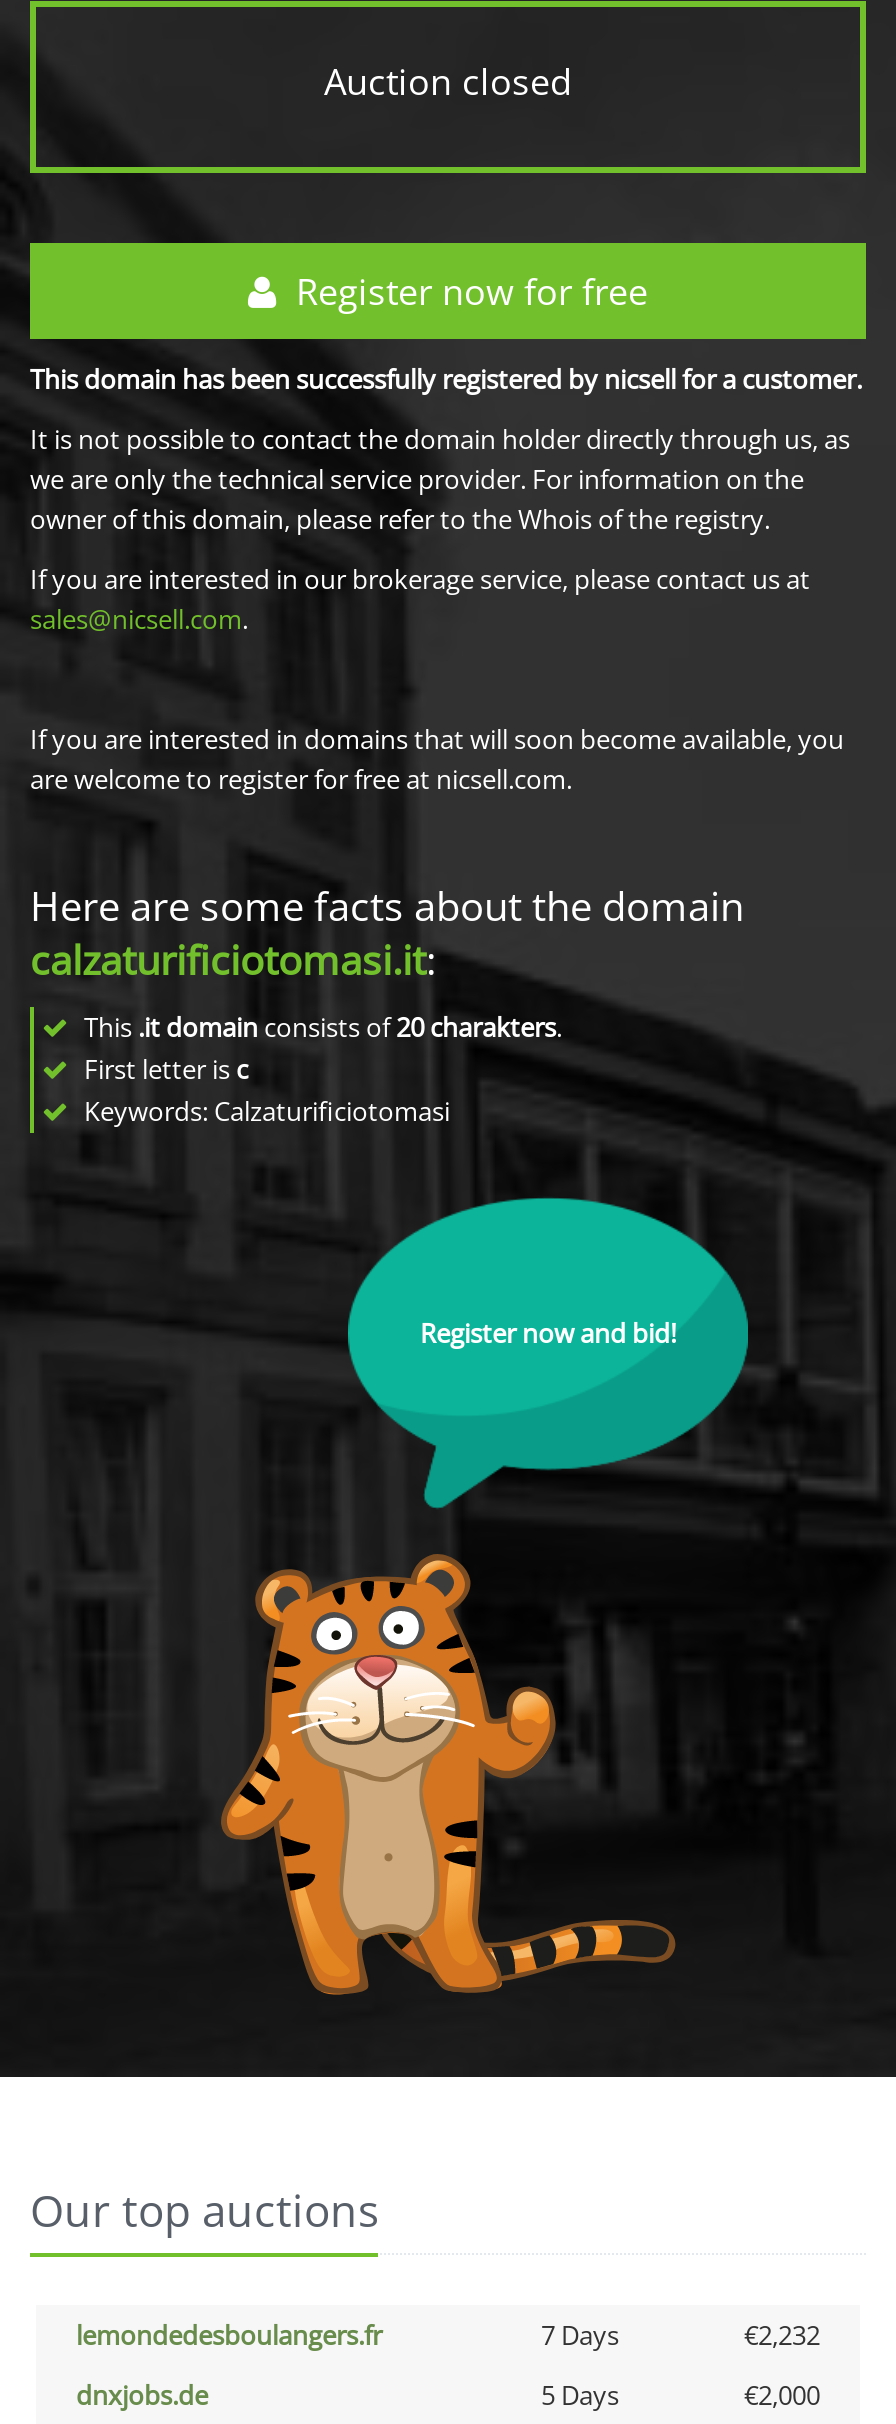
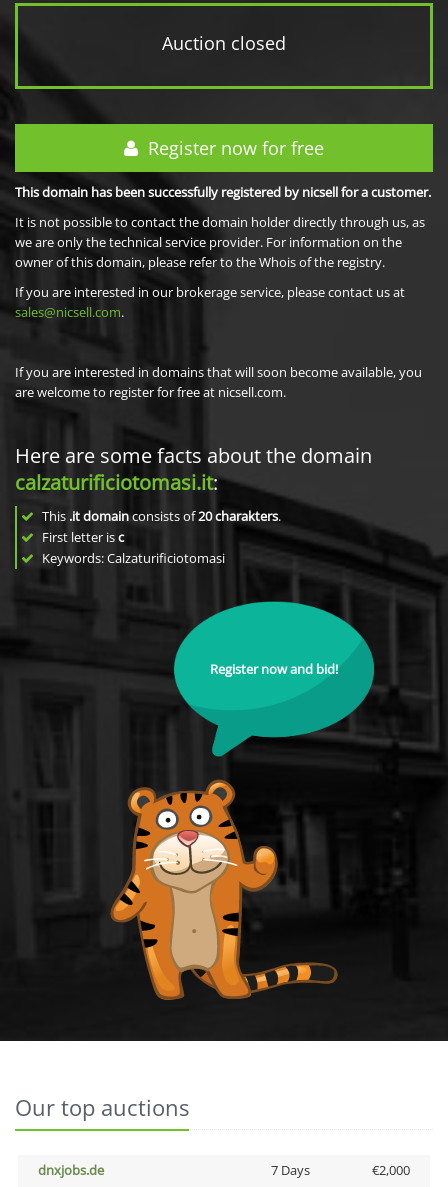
- lemondedesboulangers.fr
- 7 Days
- €2,232

- 5 Days
+ 7 Days
